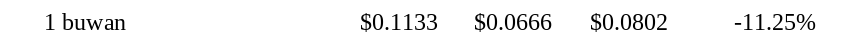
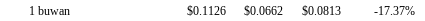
- $0.1133
+ $0.1126

- $0.0666
+ $0.0662

- $0.0802
+ $0.0813

- -11.25%
+ -17.37%
